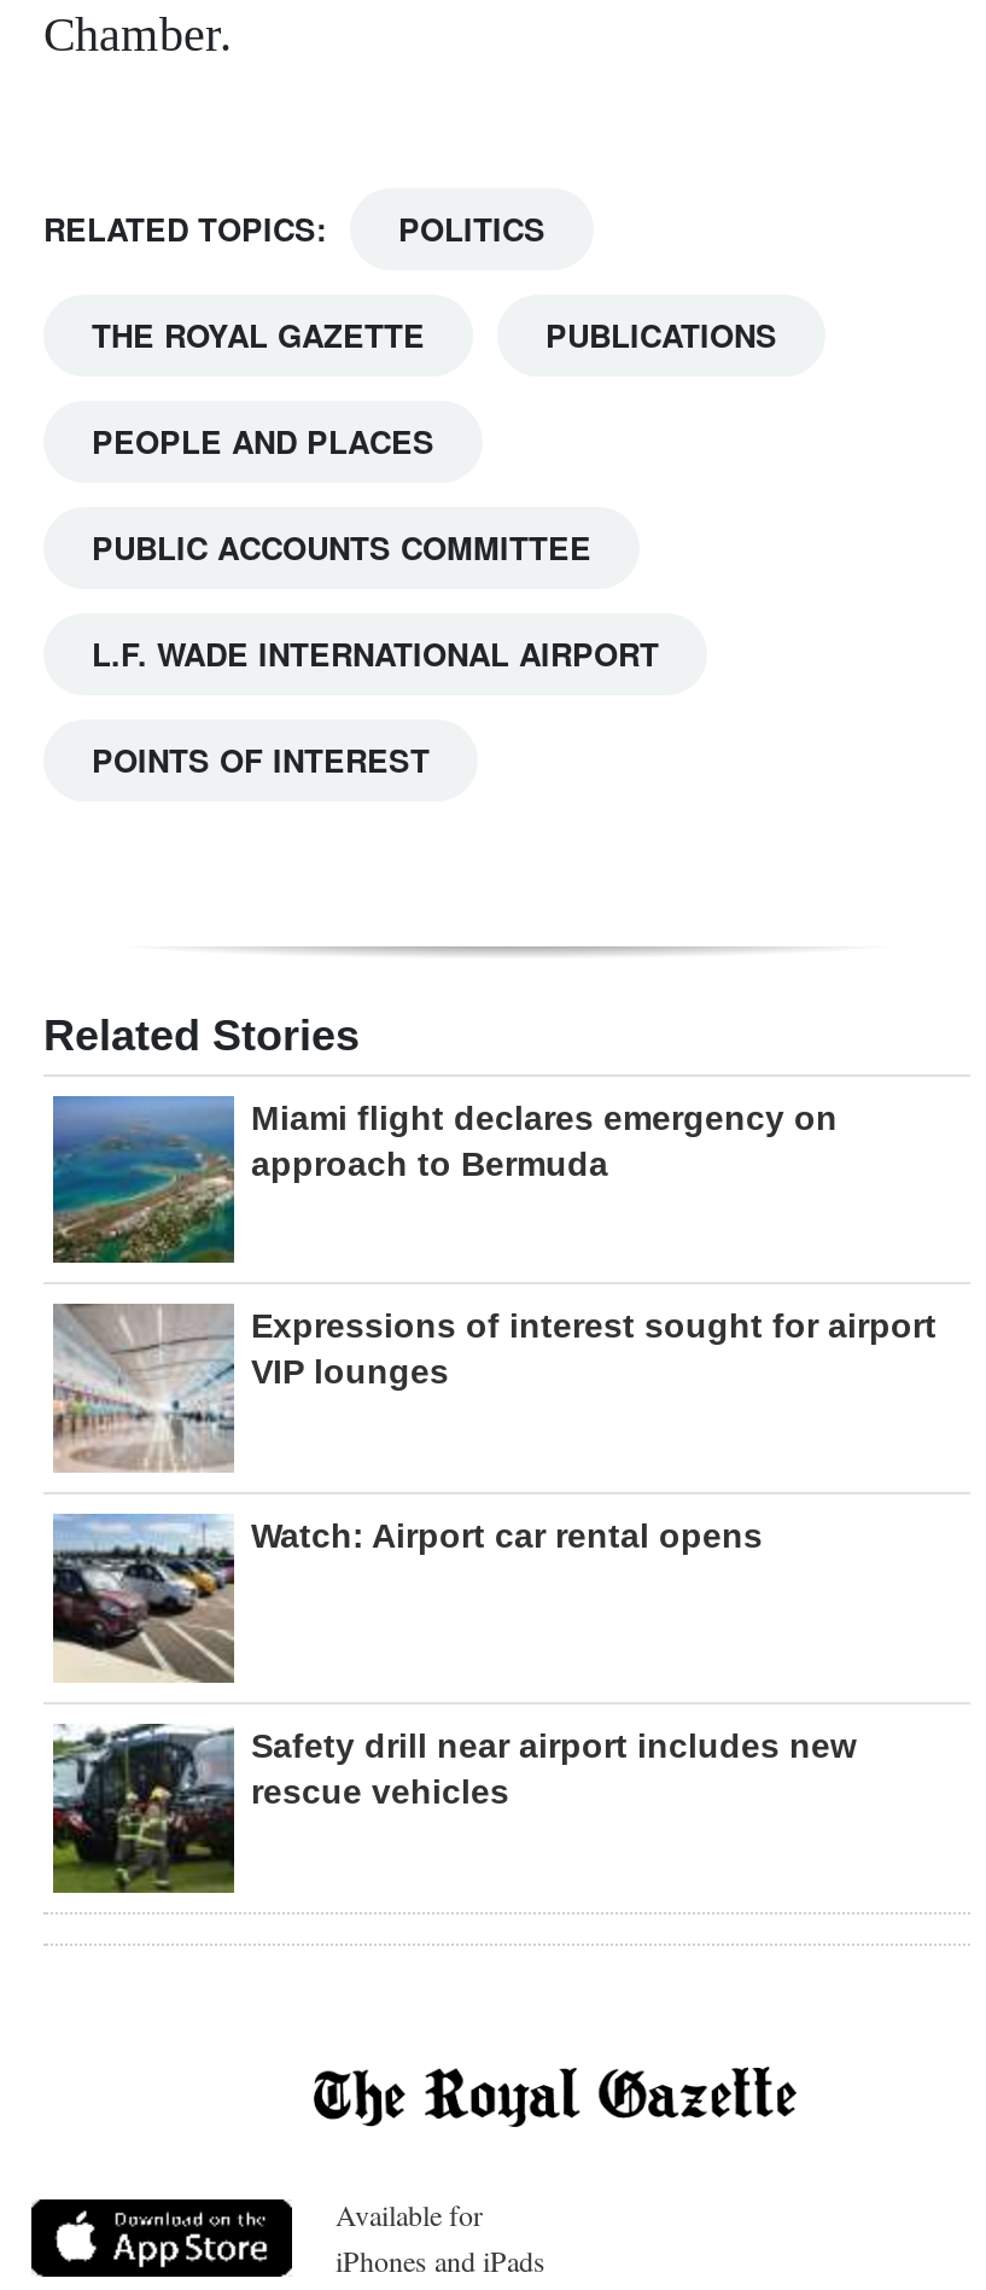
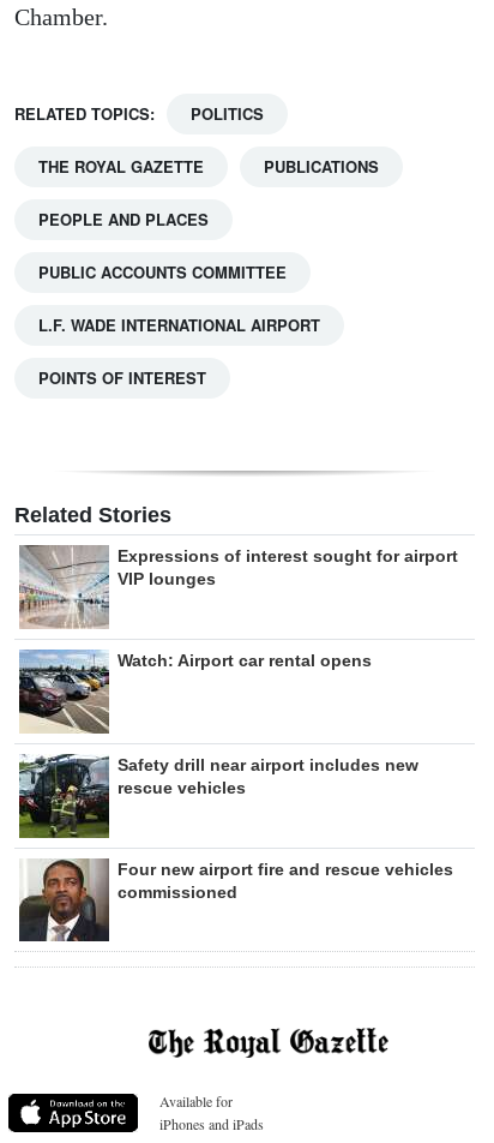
- [image]
- Miami flight declares emergency on
- approach to Bermuda

moved up: [image] | Expressions of interest sought for airport | VIP lounges | Watch: Airport car rental opens | Safety drill near airport includes new | rescue vehicles

+ [image]
+ Four new airport fire and rescue vehicles
+ commissioned
